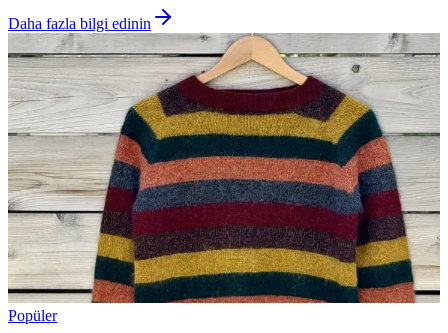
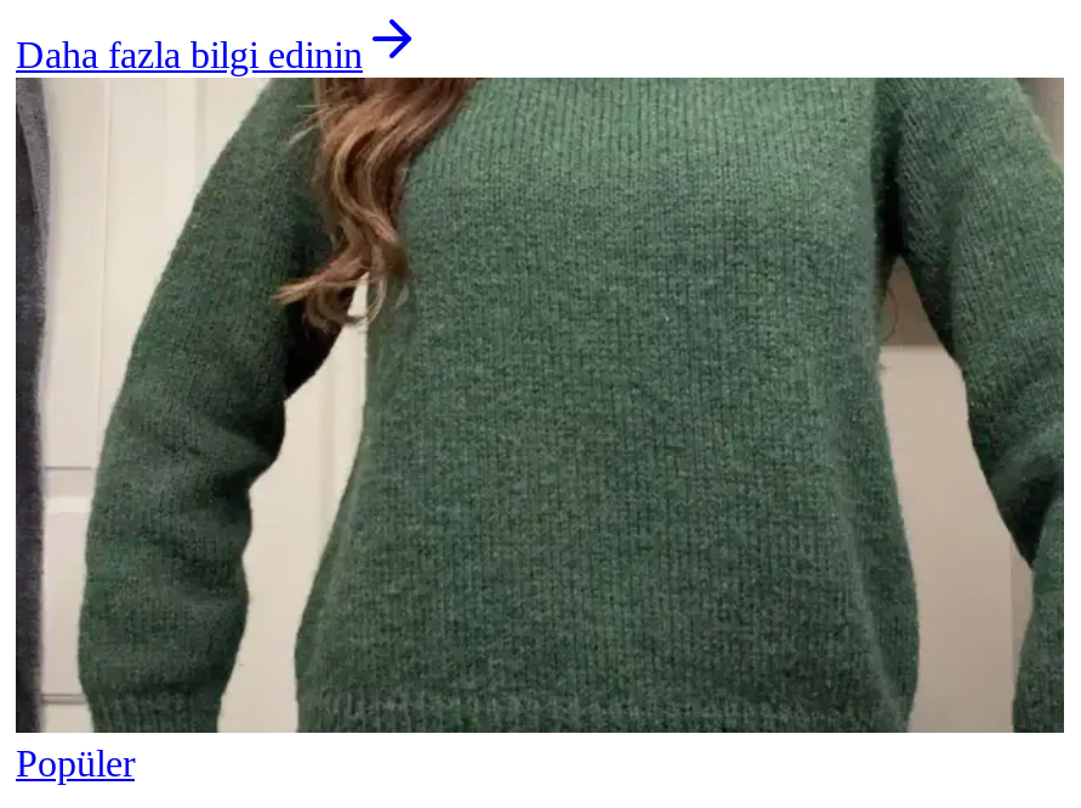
- [image]
+ [image]
